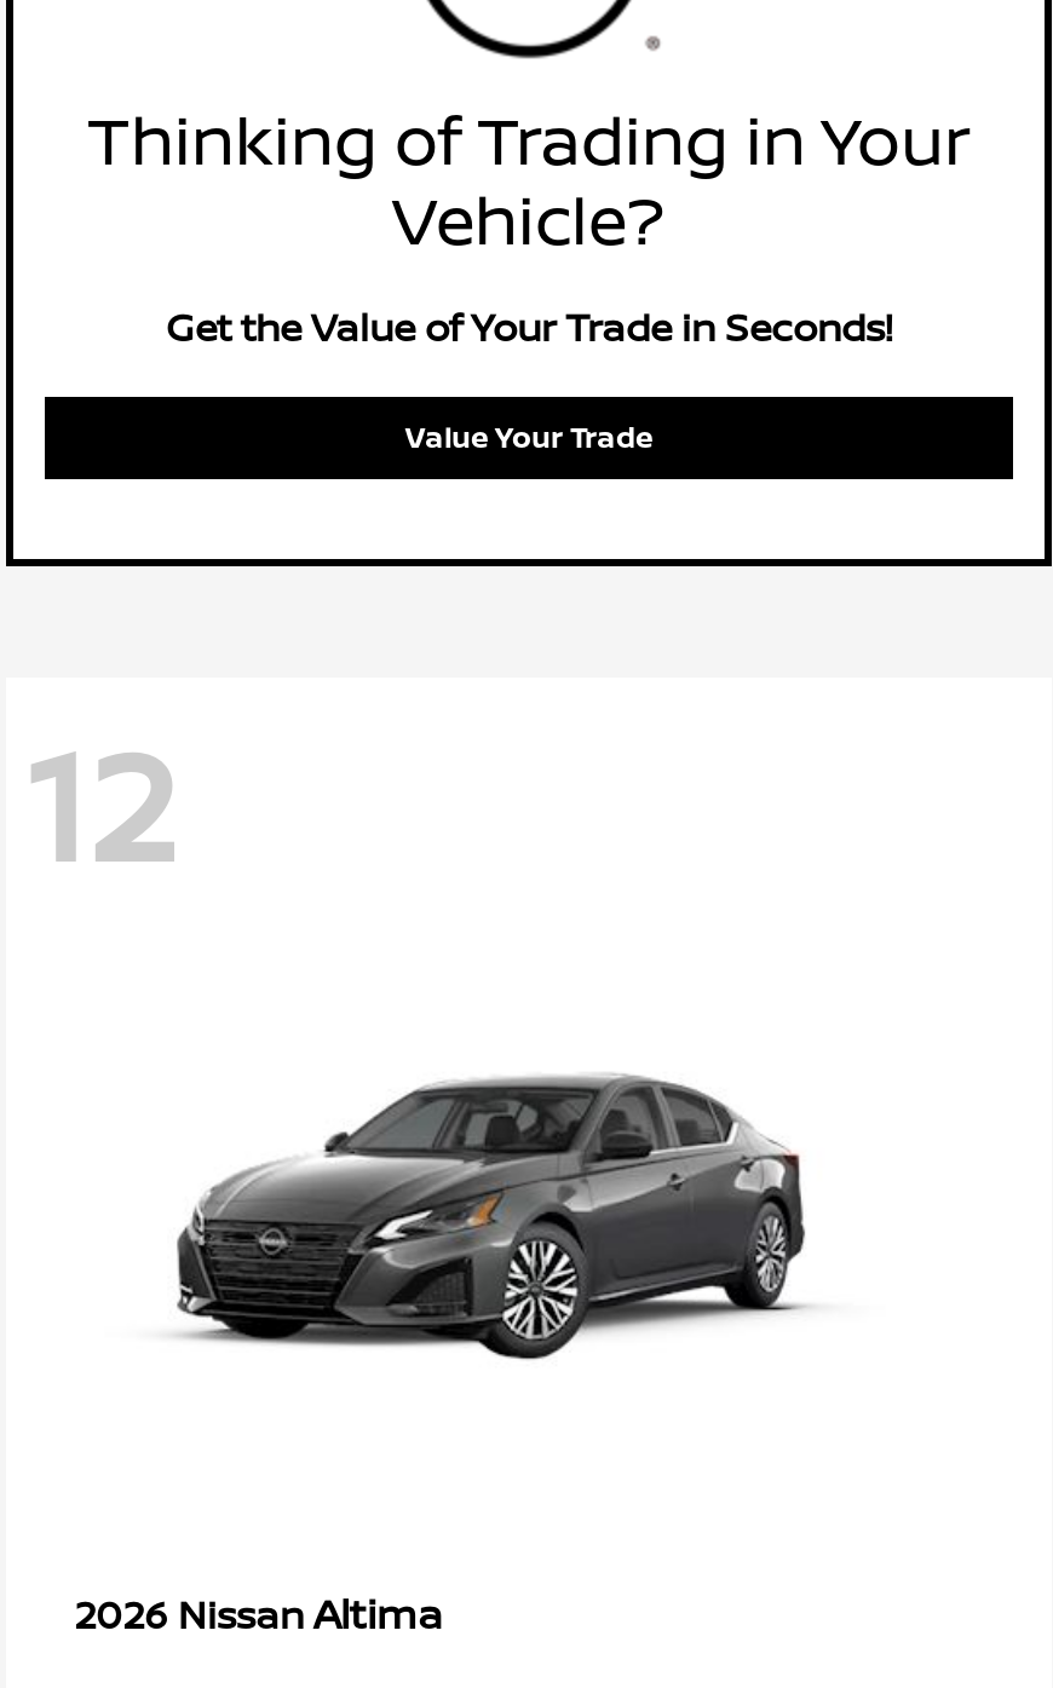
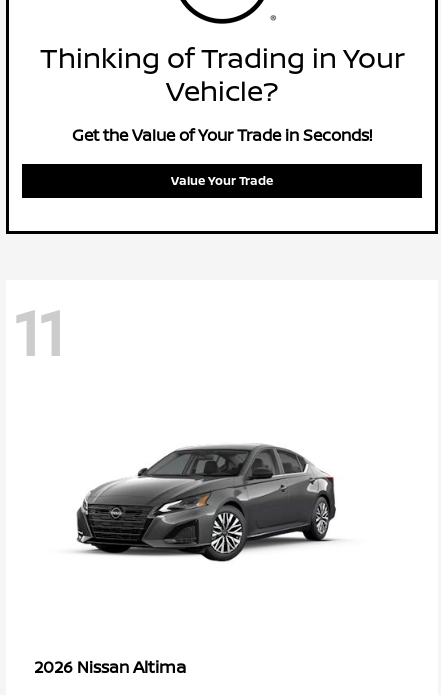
- 12
+ 11
